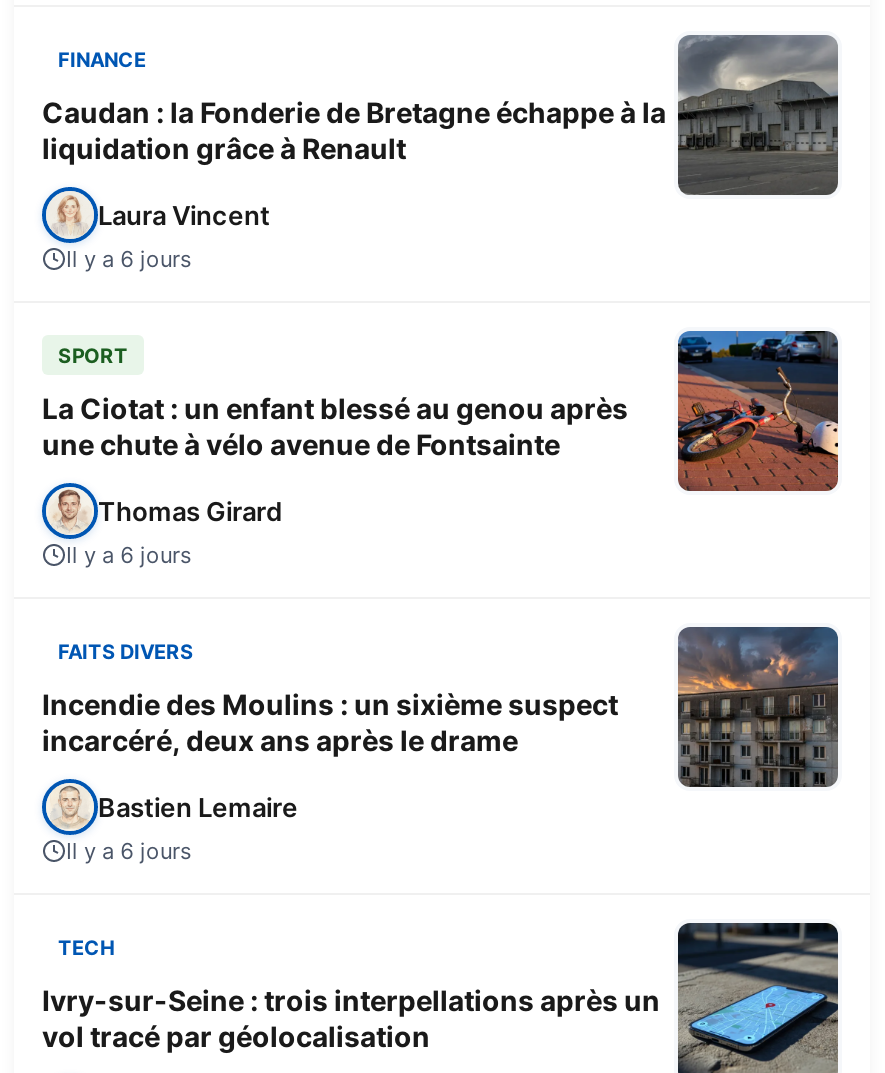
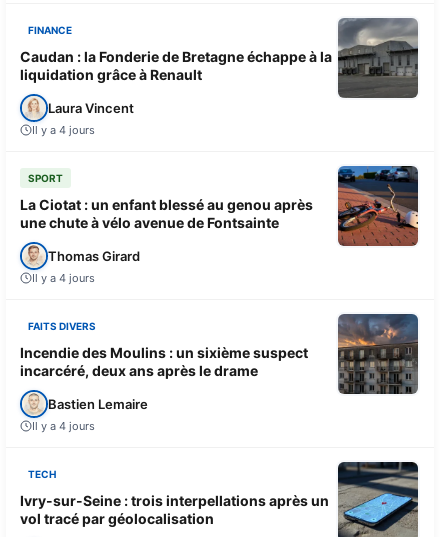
- Il y a 6 jours
+ Il y a 4 jours

- Il y a 6 jours
+ Il y a 4 jours

- Il y a 6 jours
+ Il y a 4 jours
